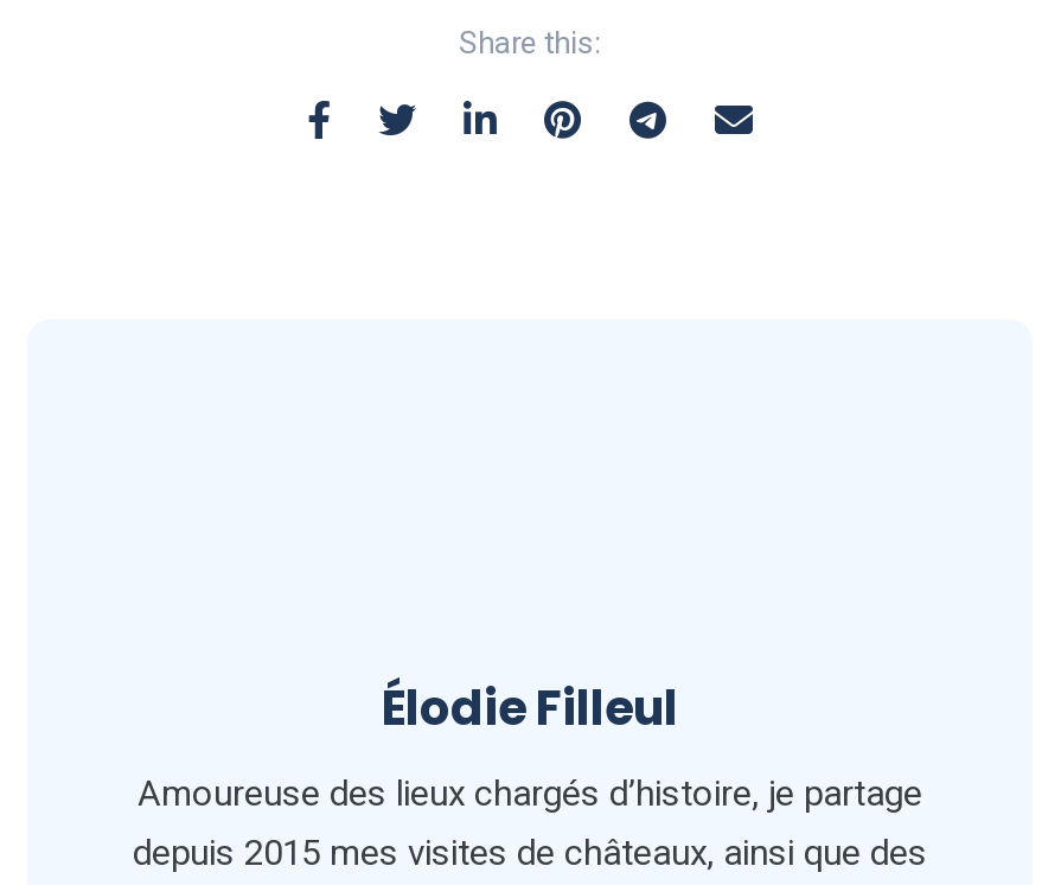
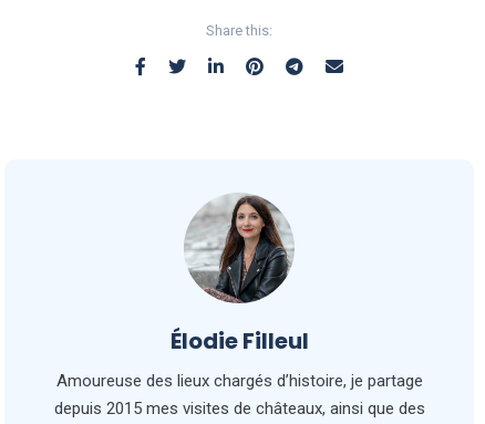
+ [image]
